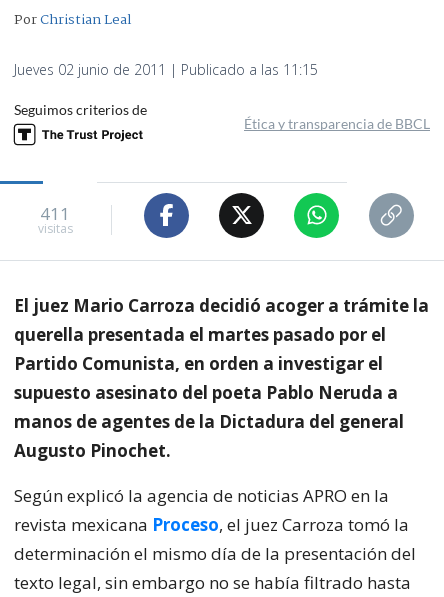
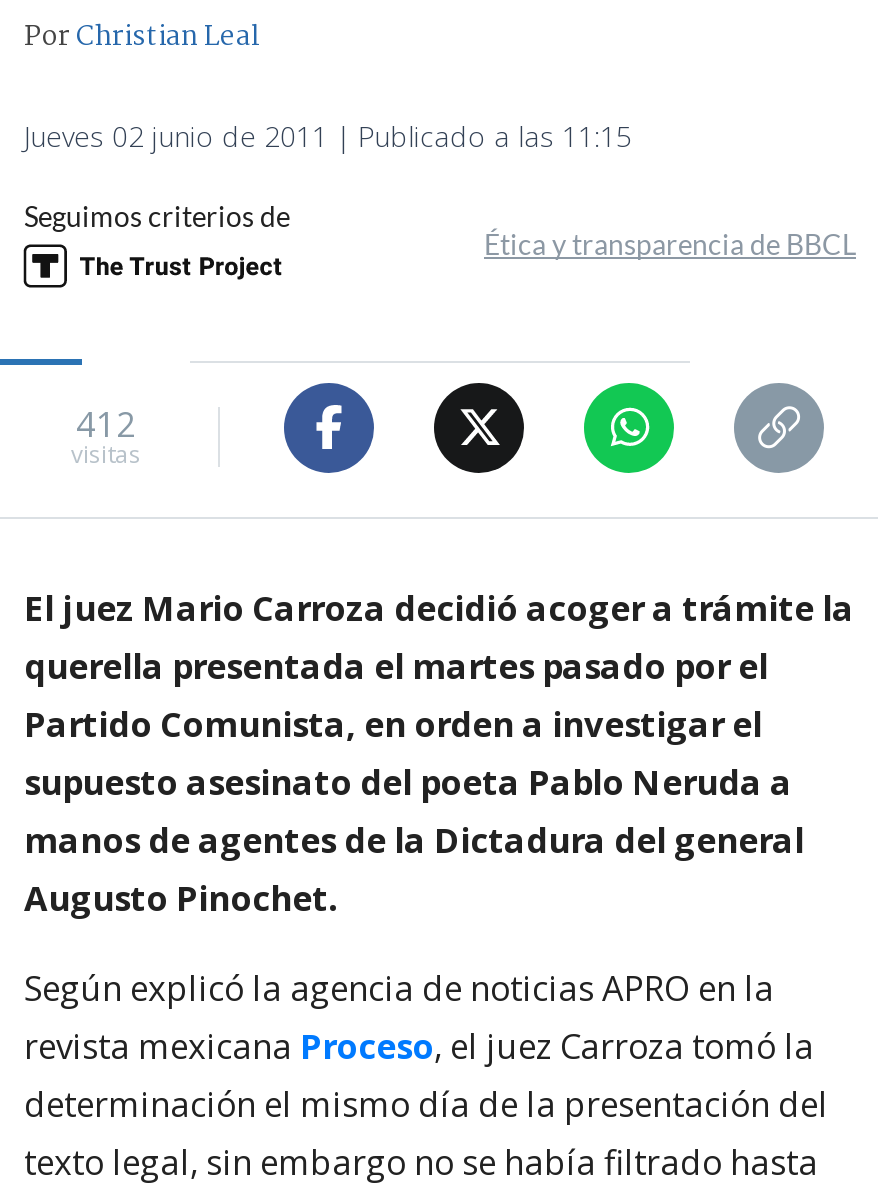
- 411
+ 412
